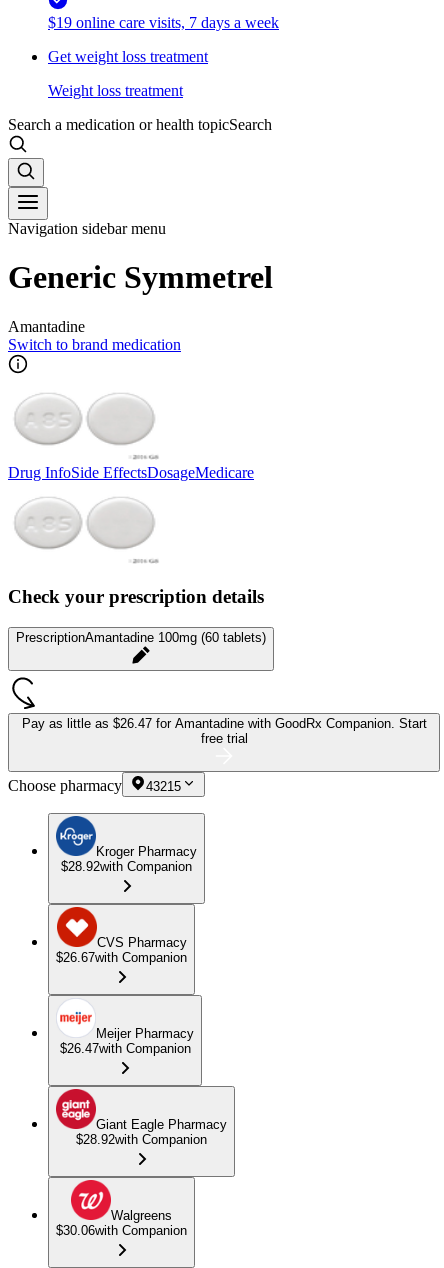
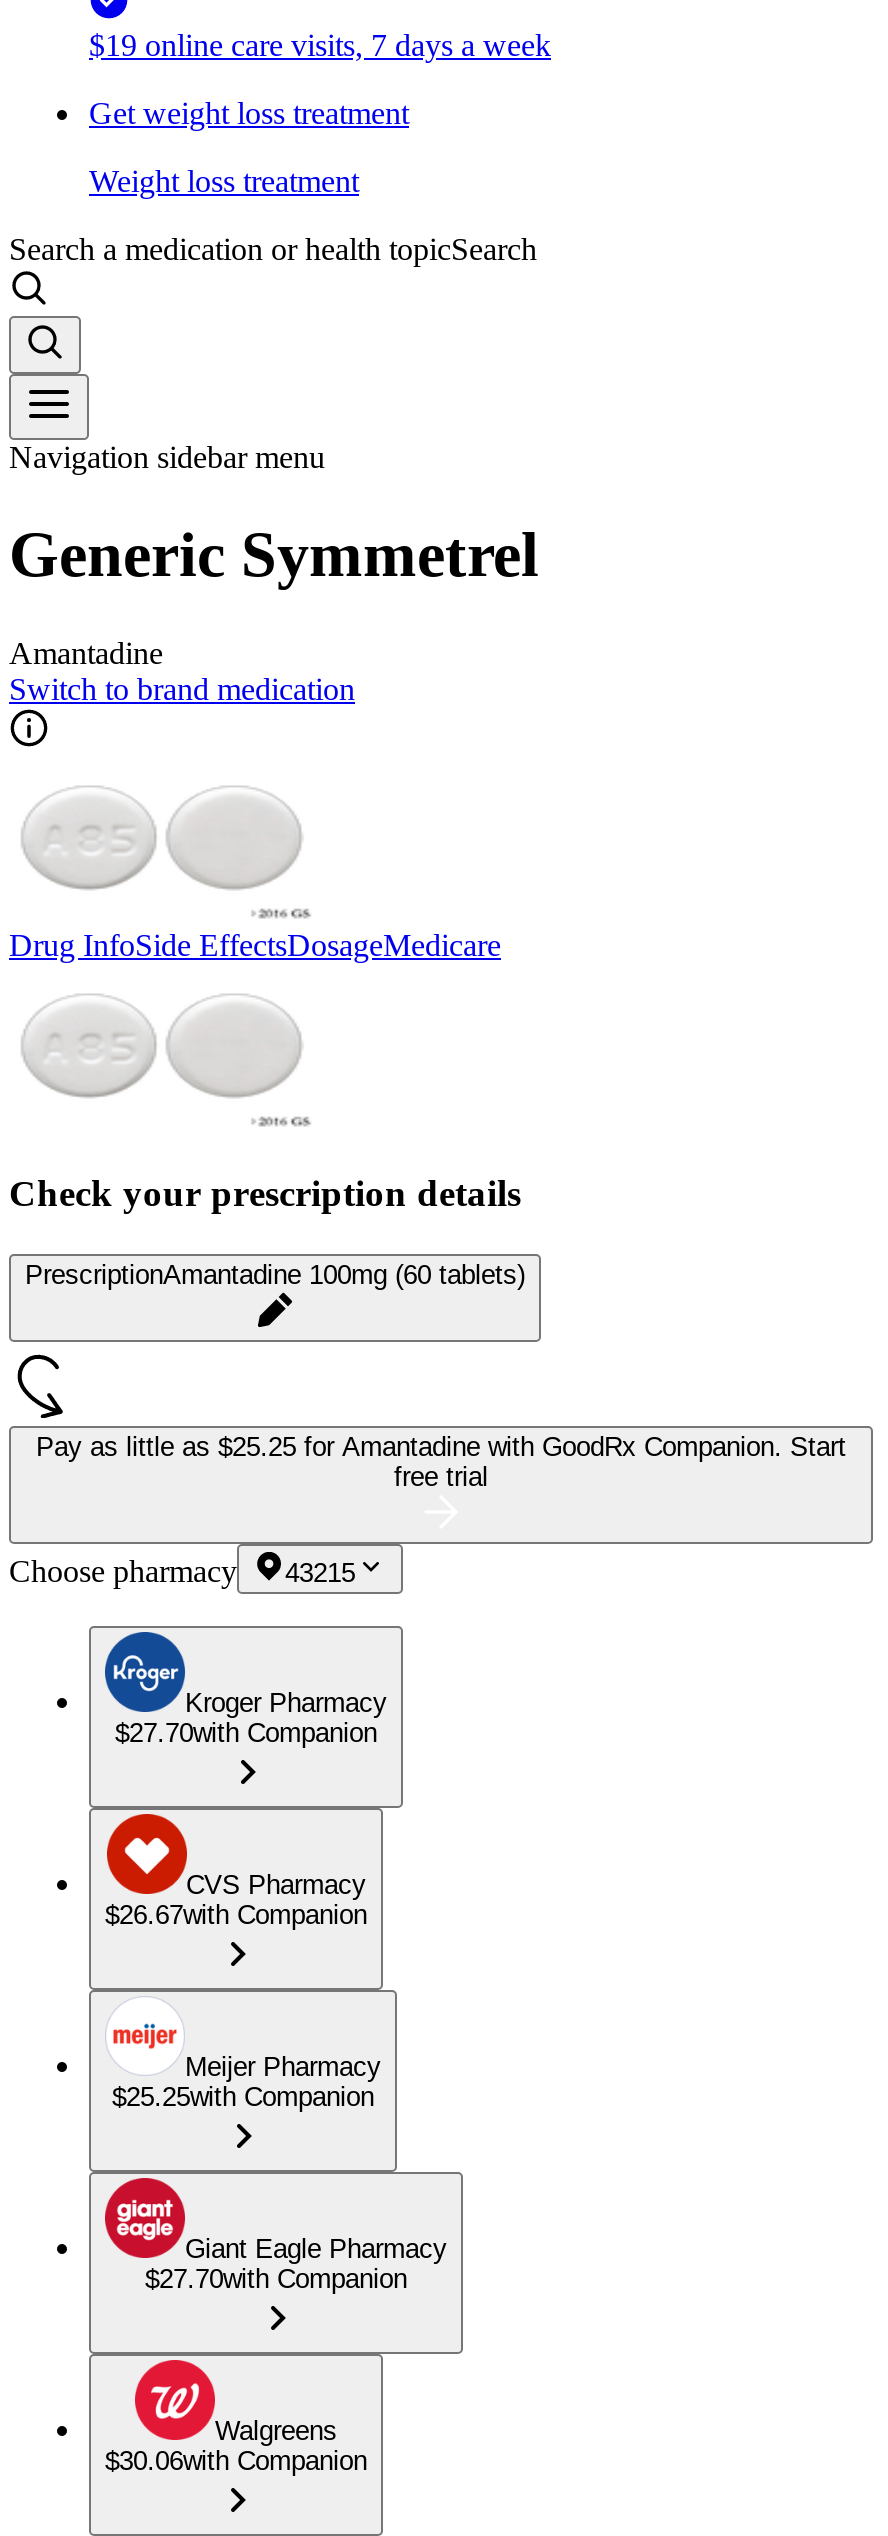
- Pay as little as $26.47 for Amantadine with GoodRx Companion. Start
+ Pay as little as $25.25 for Amantadine with GoodRx Companion. Start

- $28.92with Companion
+ $27.70with Companion

- $26.47with Companion
+ $25.25with Companion

- $28.92with Companion
+ $27.70with Companion
